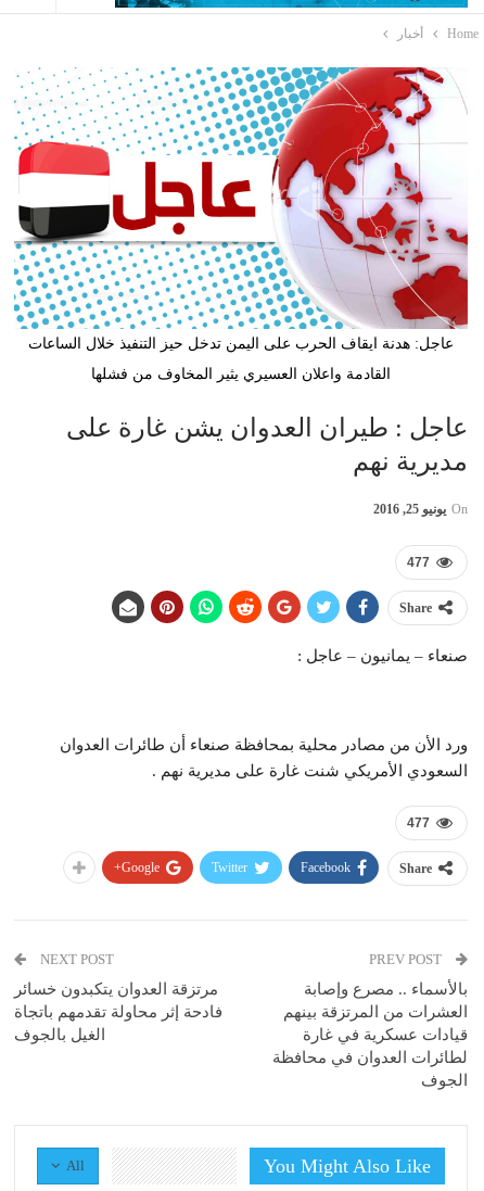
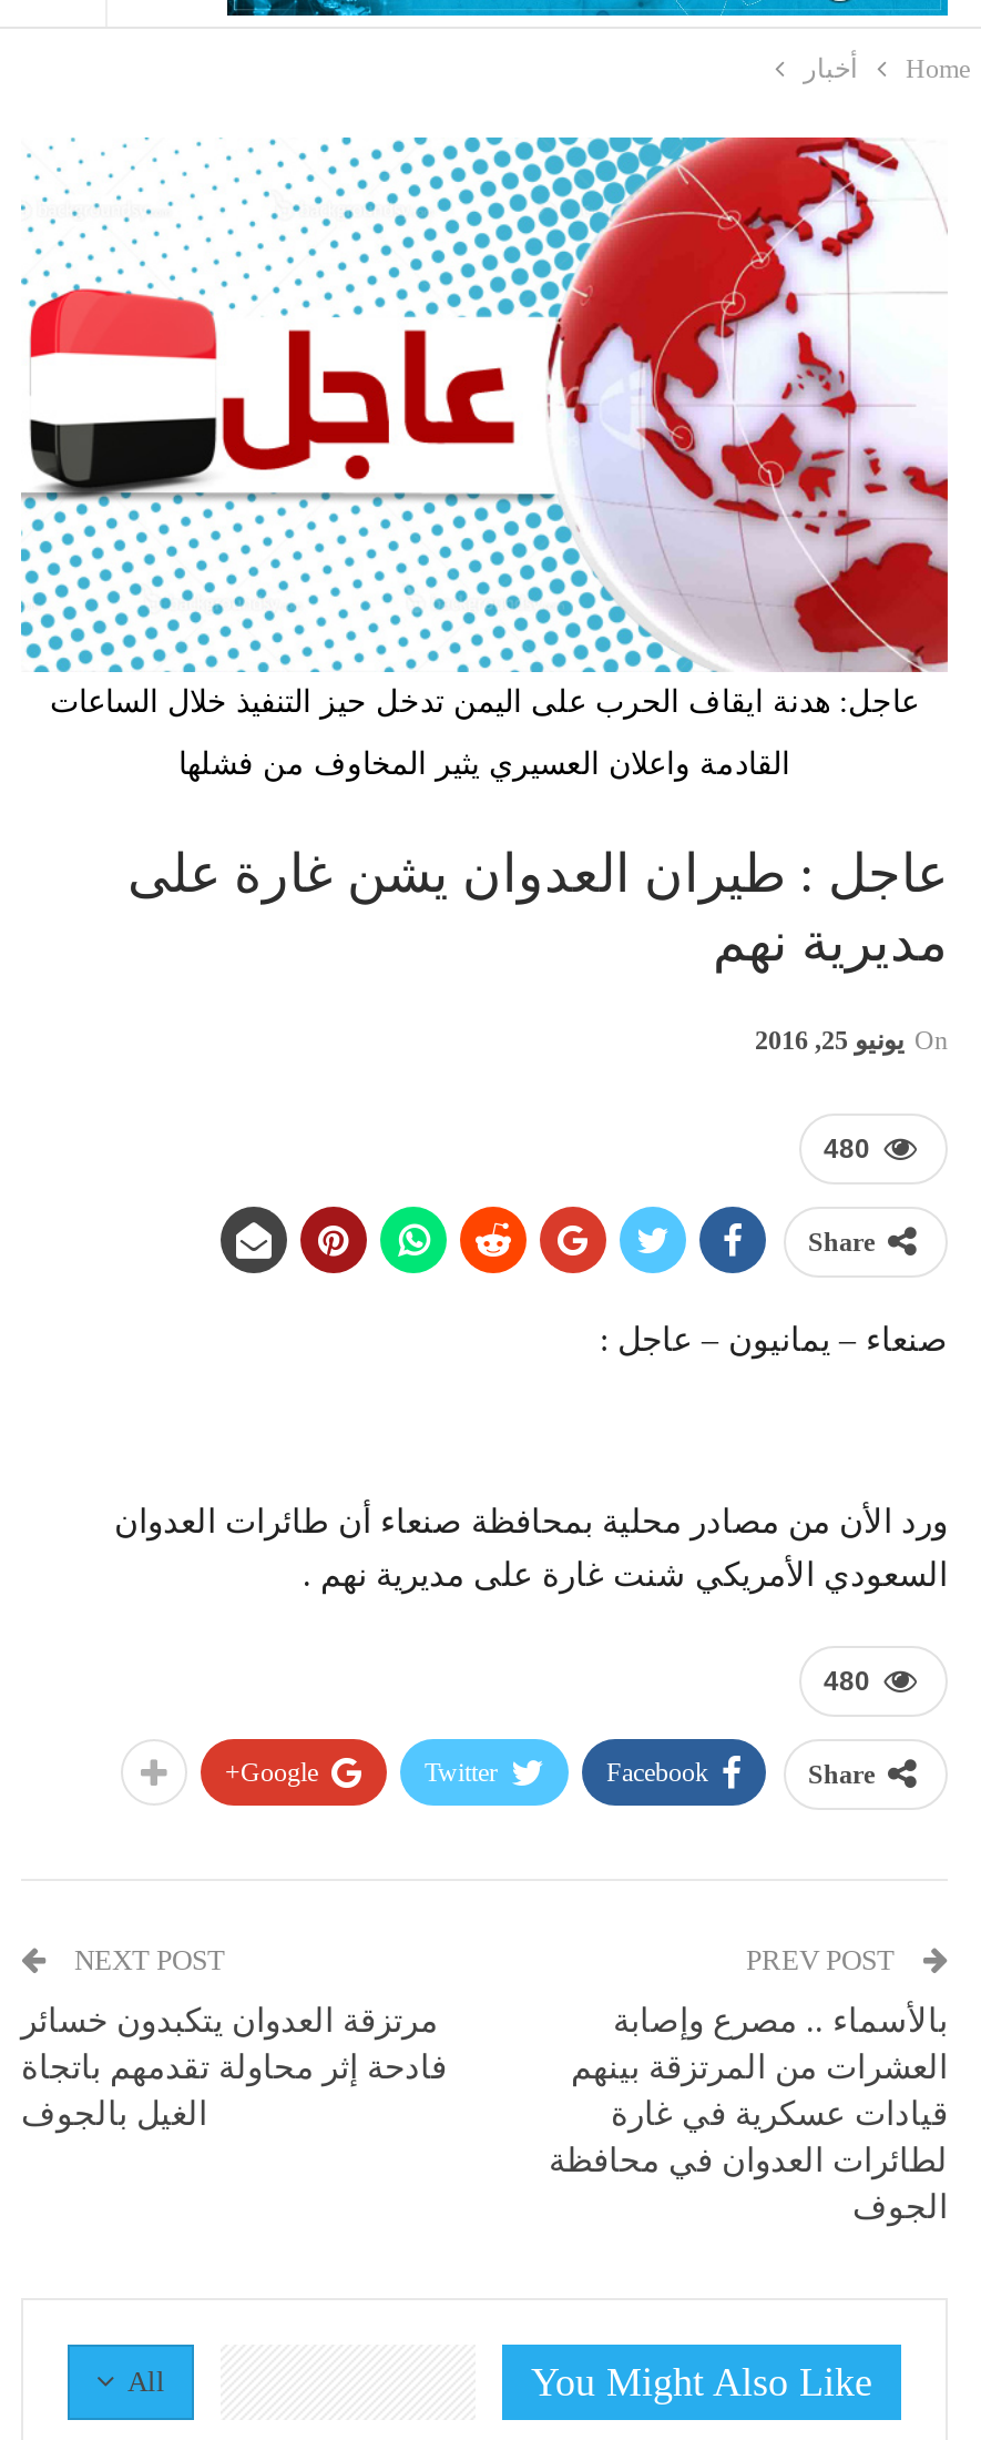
- 477
+ 480

- 477
+ 480
